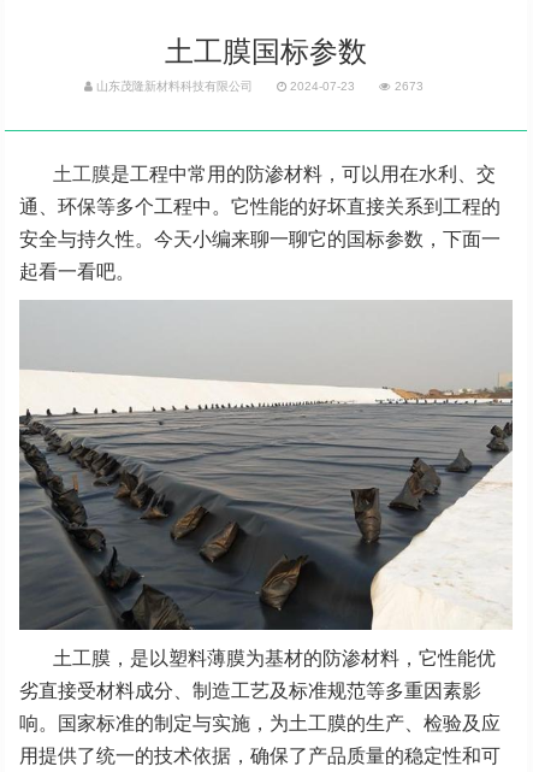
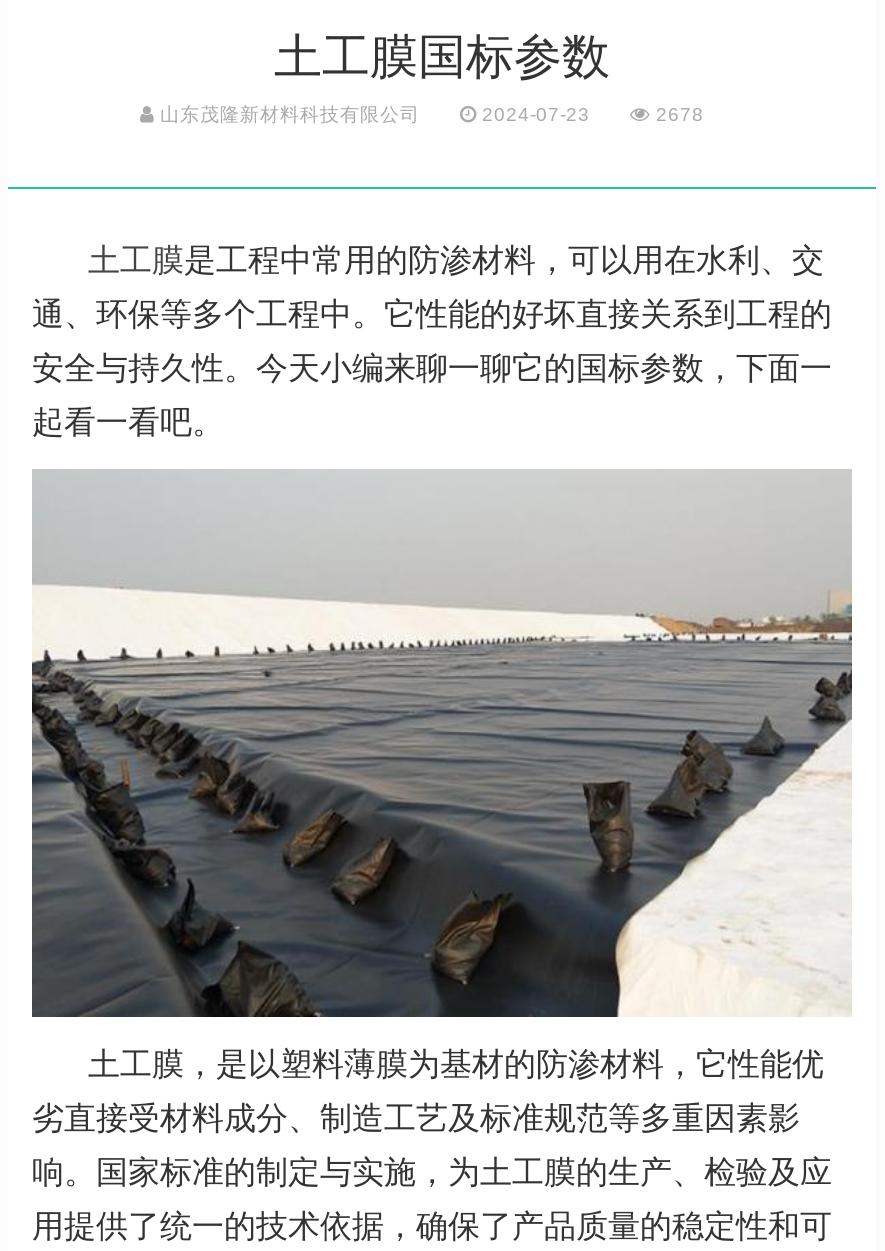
- 2673
+ 2678
